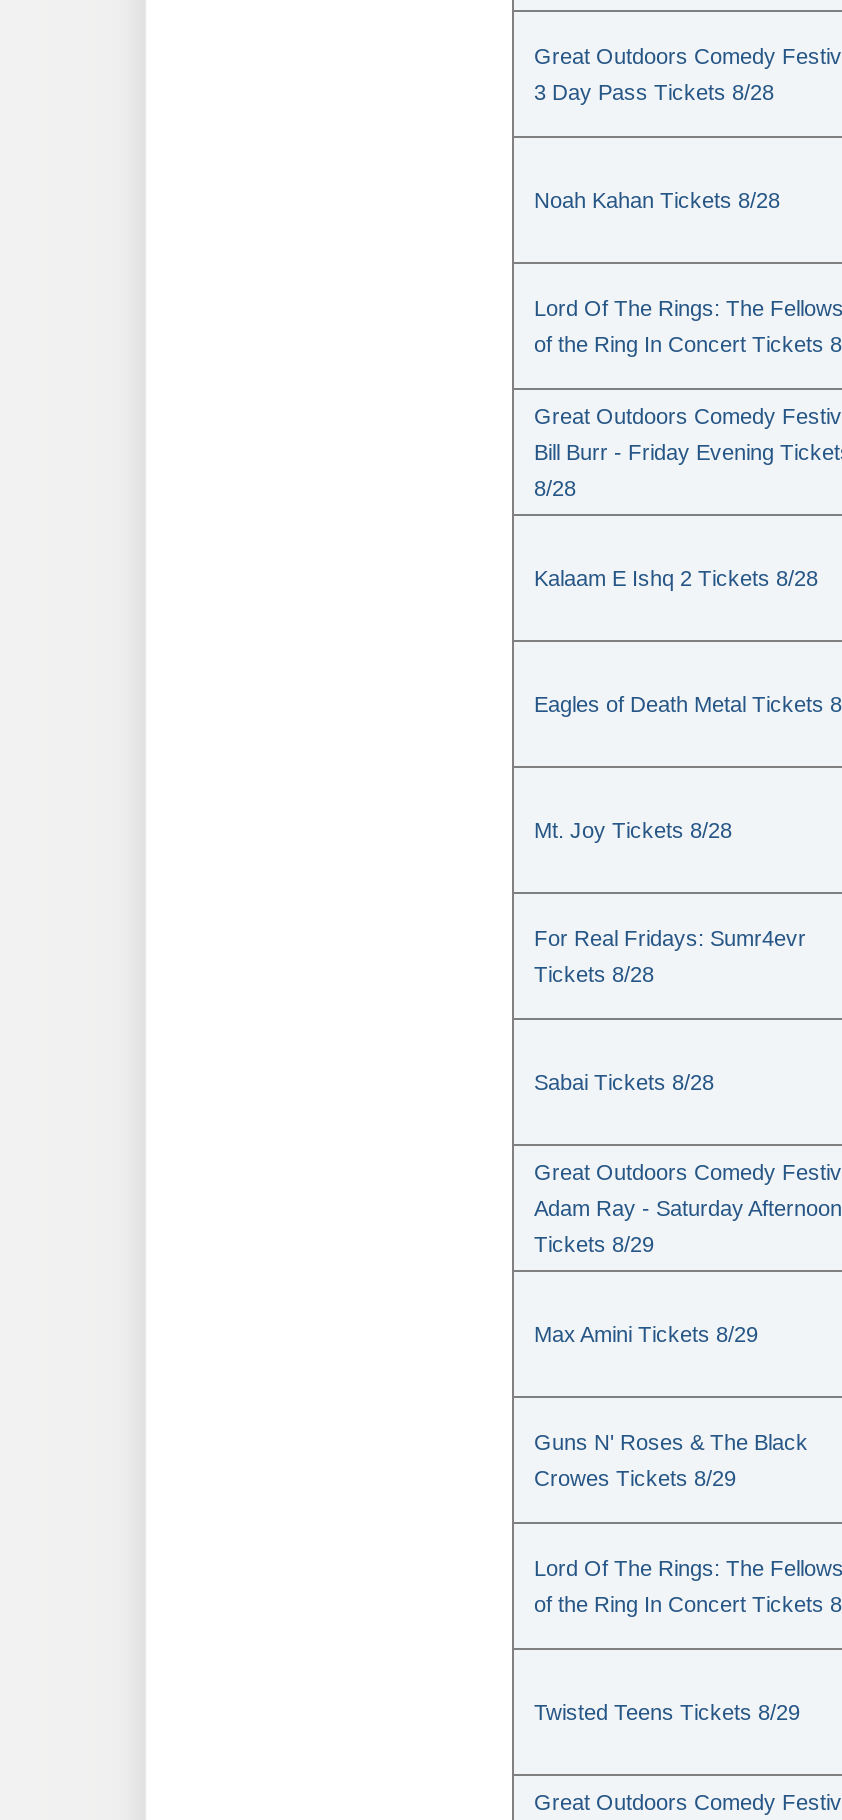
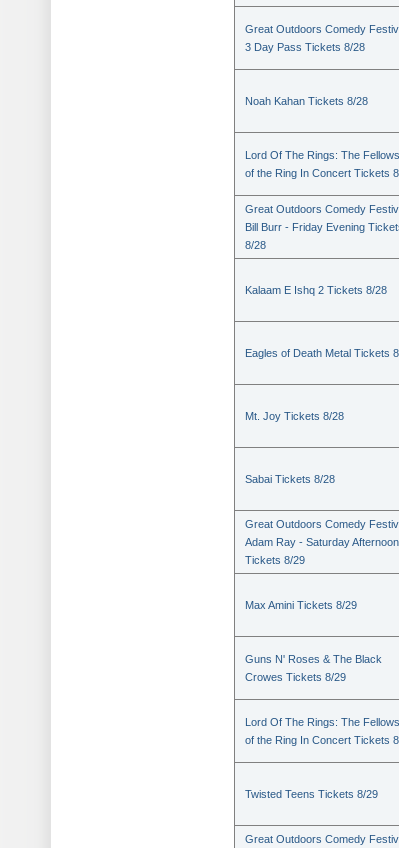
- For Real Fridays: Sumr4evr
- Tickets 8/28
